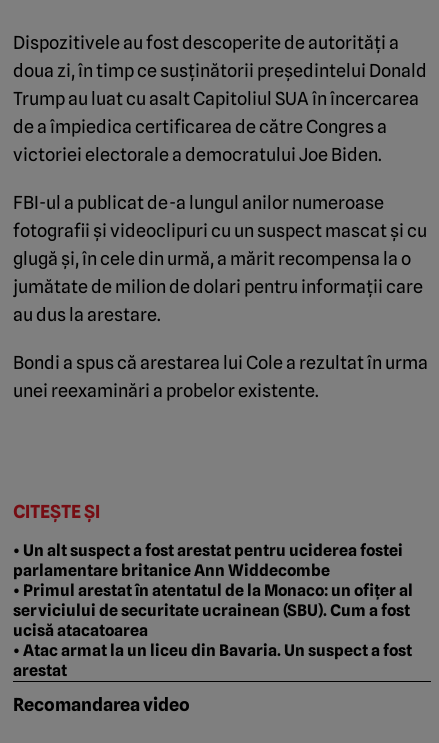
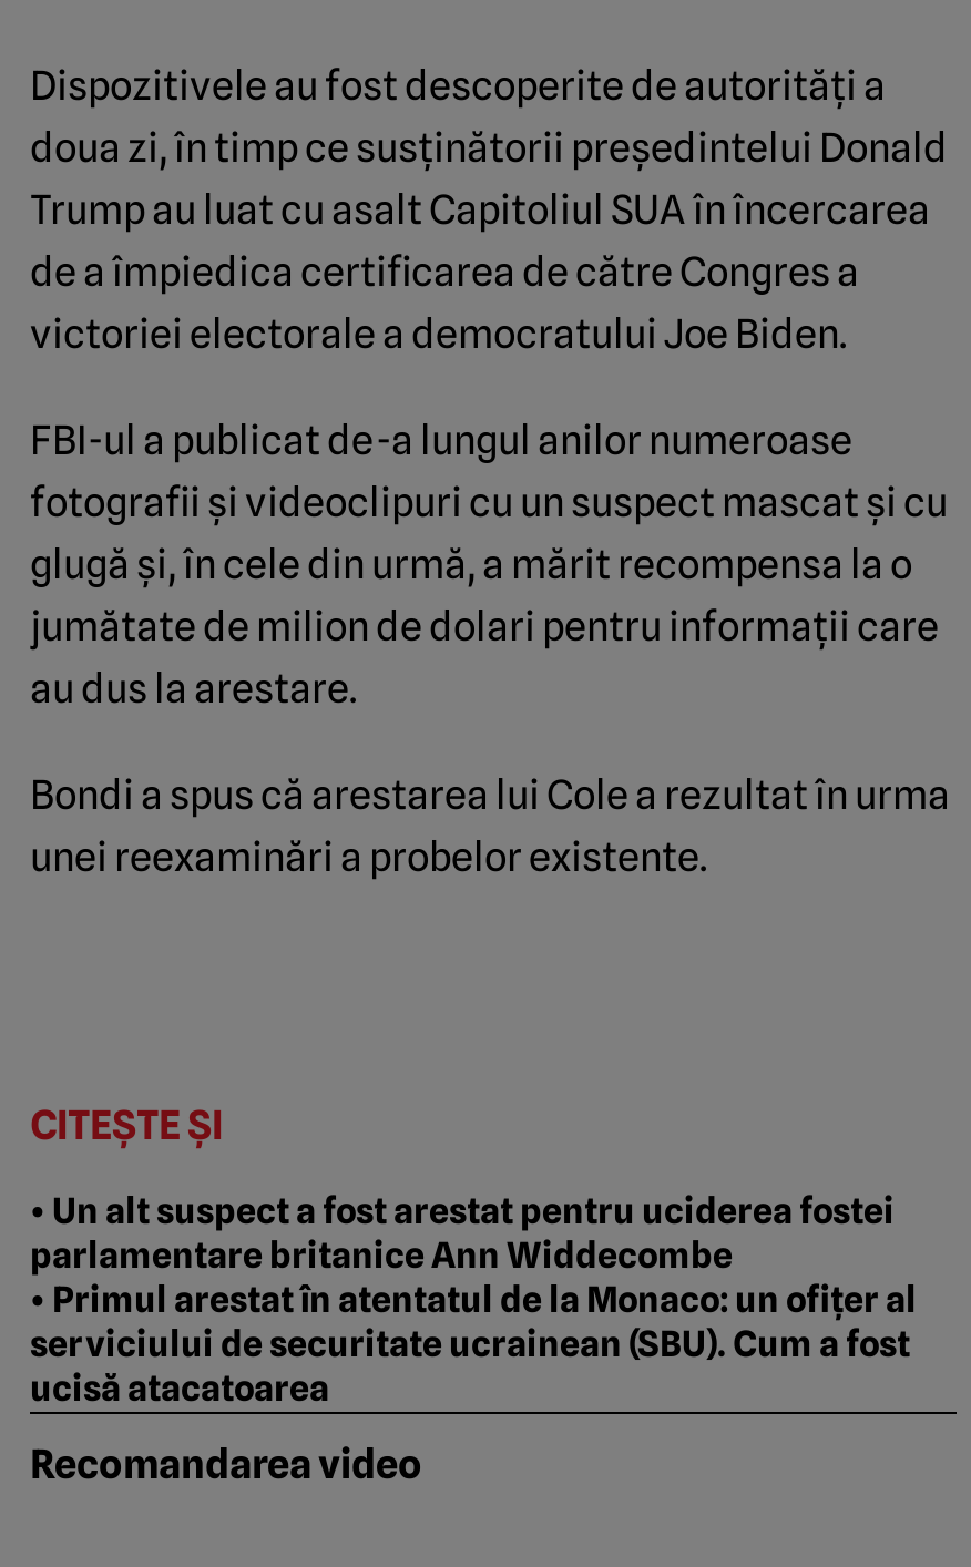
- • Atac armat la un liceu din Bavaria. Un suspect a fost
- arestat
